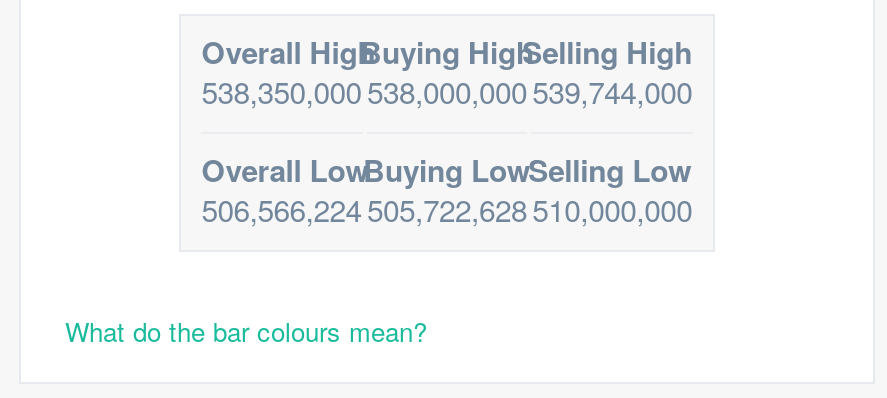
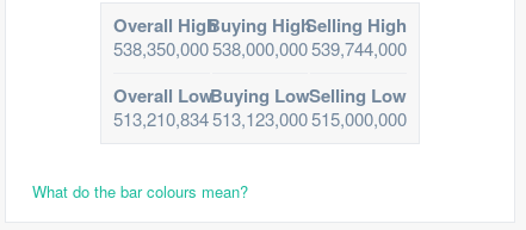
- 506,566,224
+ 513,210,834

- 505,722,628
+ 513,123,000

- 510,000,000
+ 515,000,000
